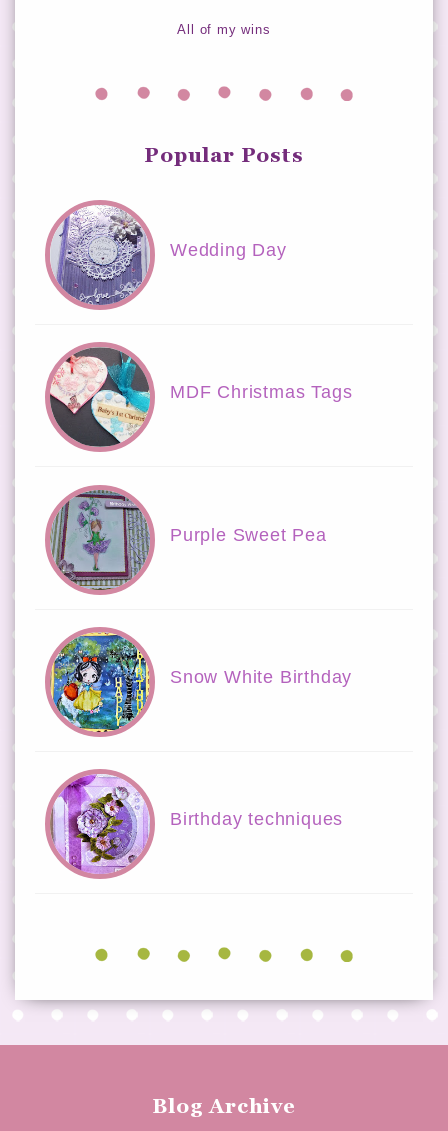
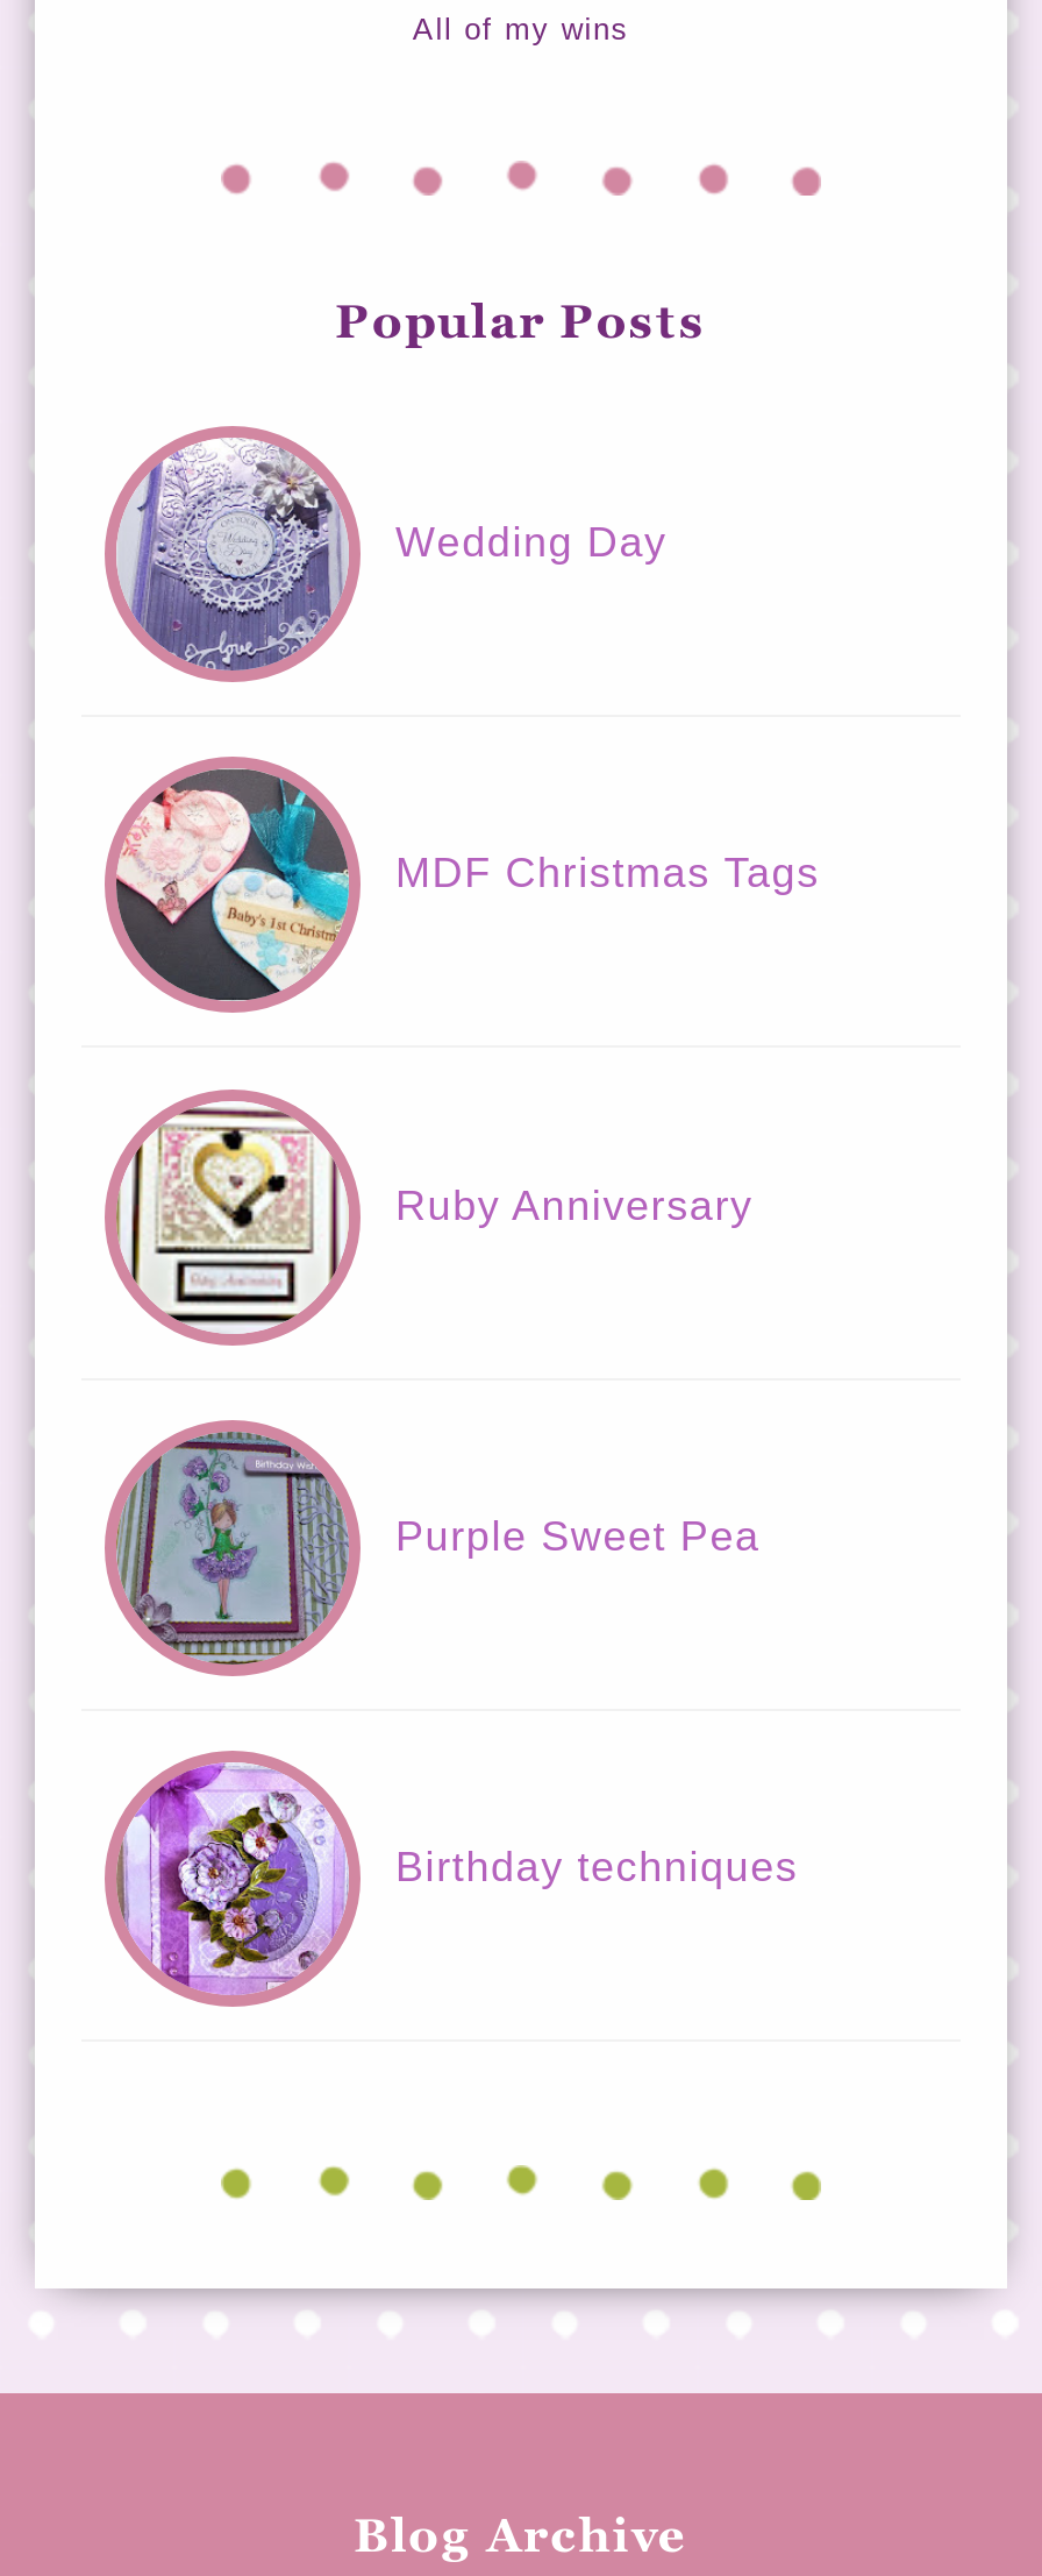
+ [image]
+ Ruby Anniversary

moved down: [image] | Purple Sweet Pea

- [image]
- Snow White Birthday
